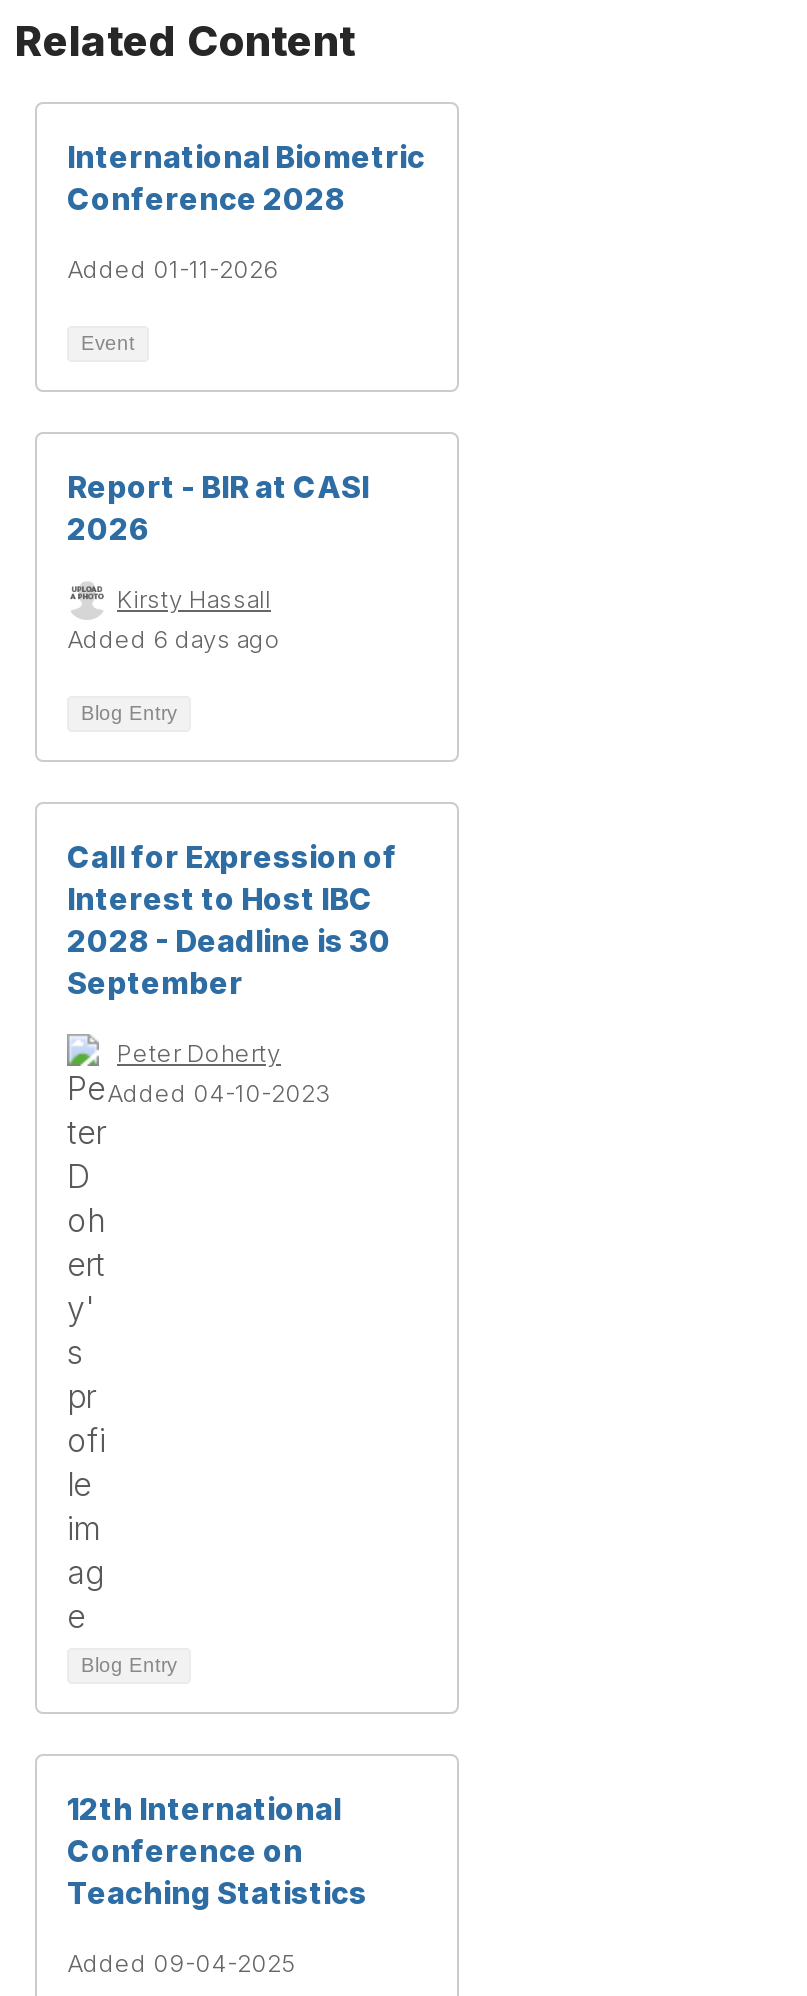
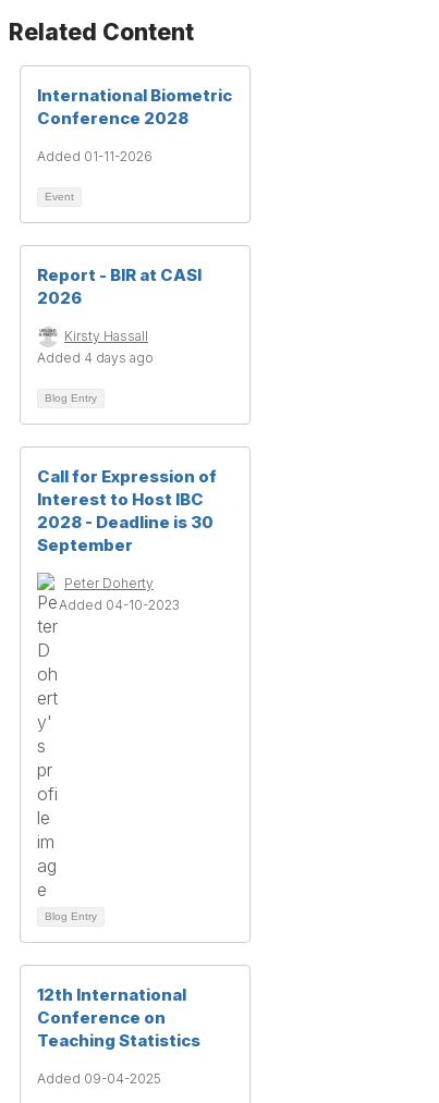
- Added 6 days ago
+ Added 4 days ago
